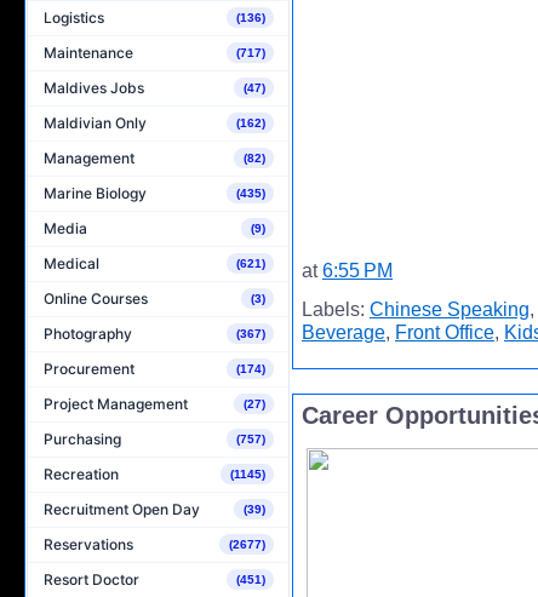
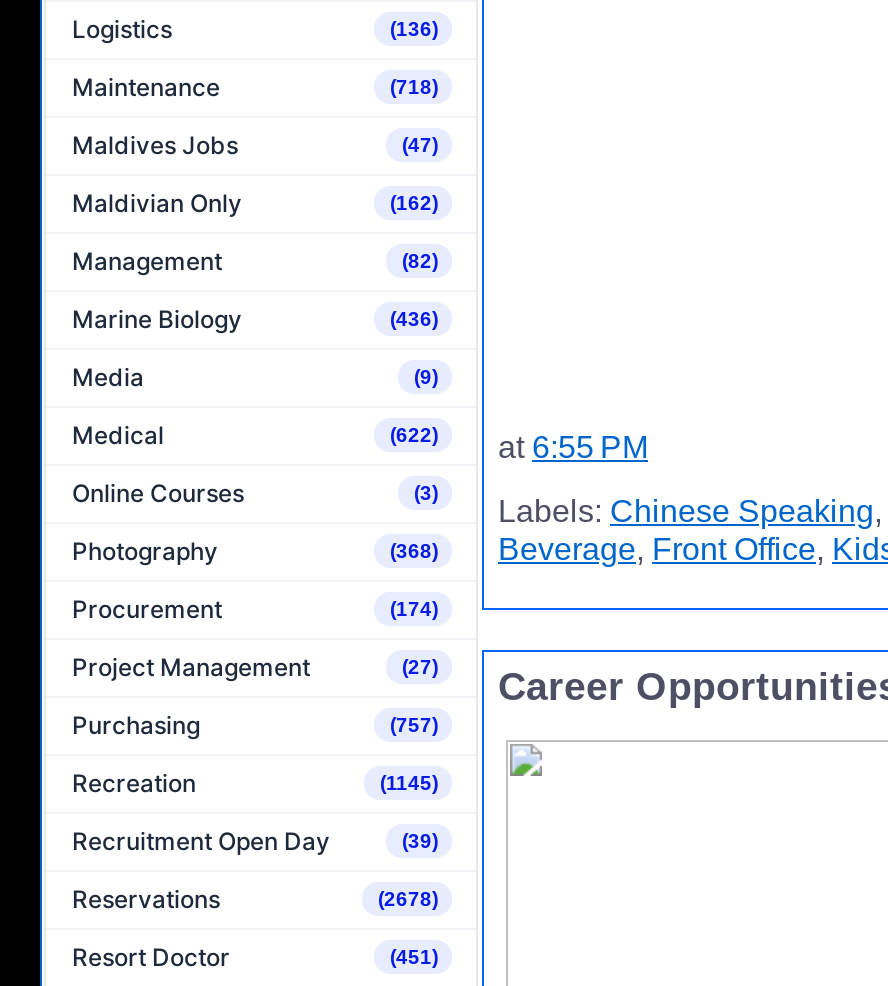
- (717)
+ (718)

- (435)
+ (436)

- (621)
+ (622)

- (367)
+ (368)

- (2677)
+ (2678)
